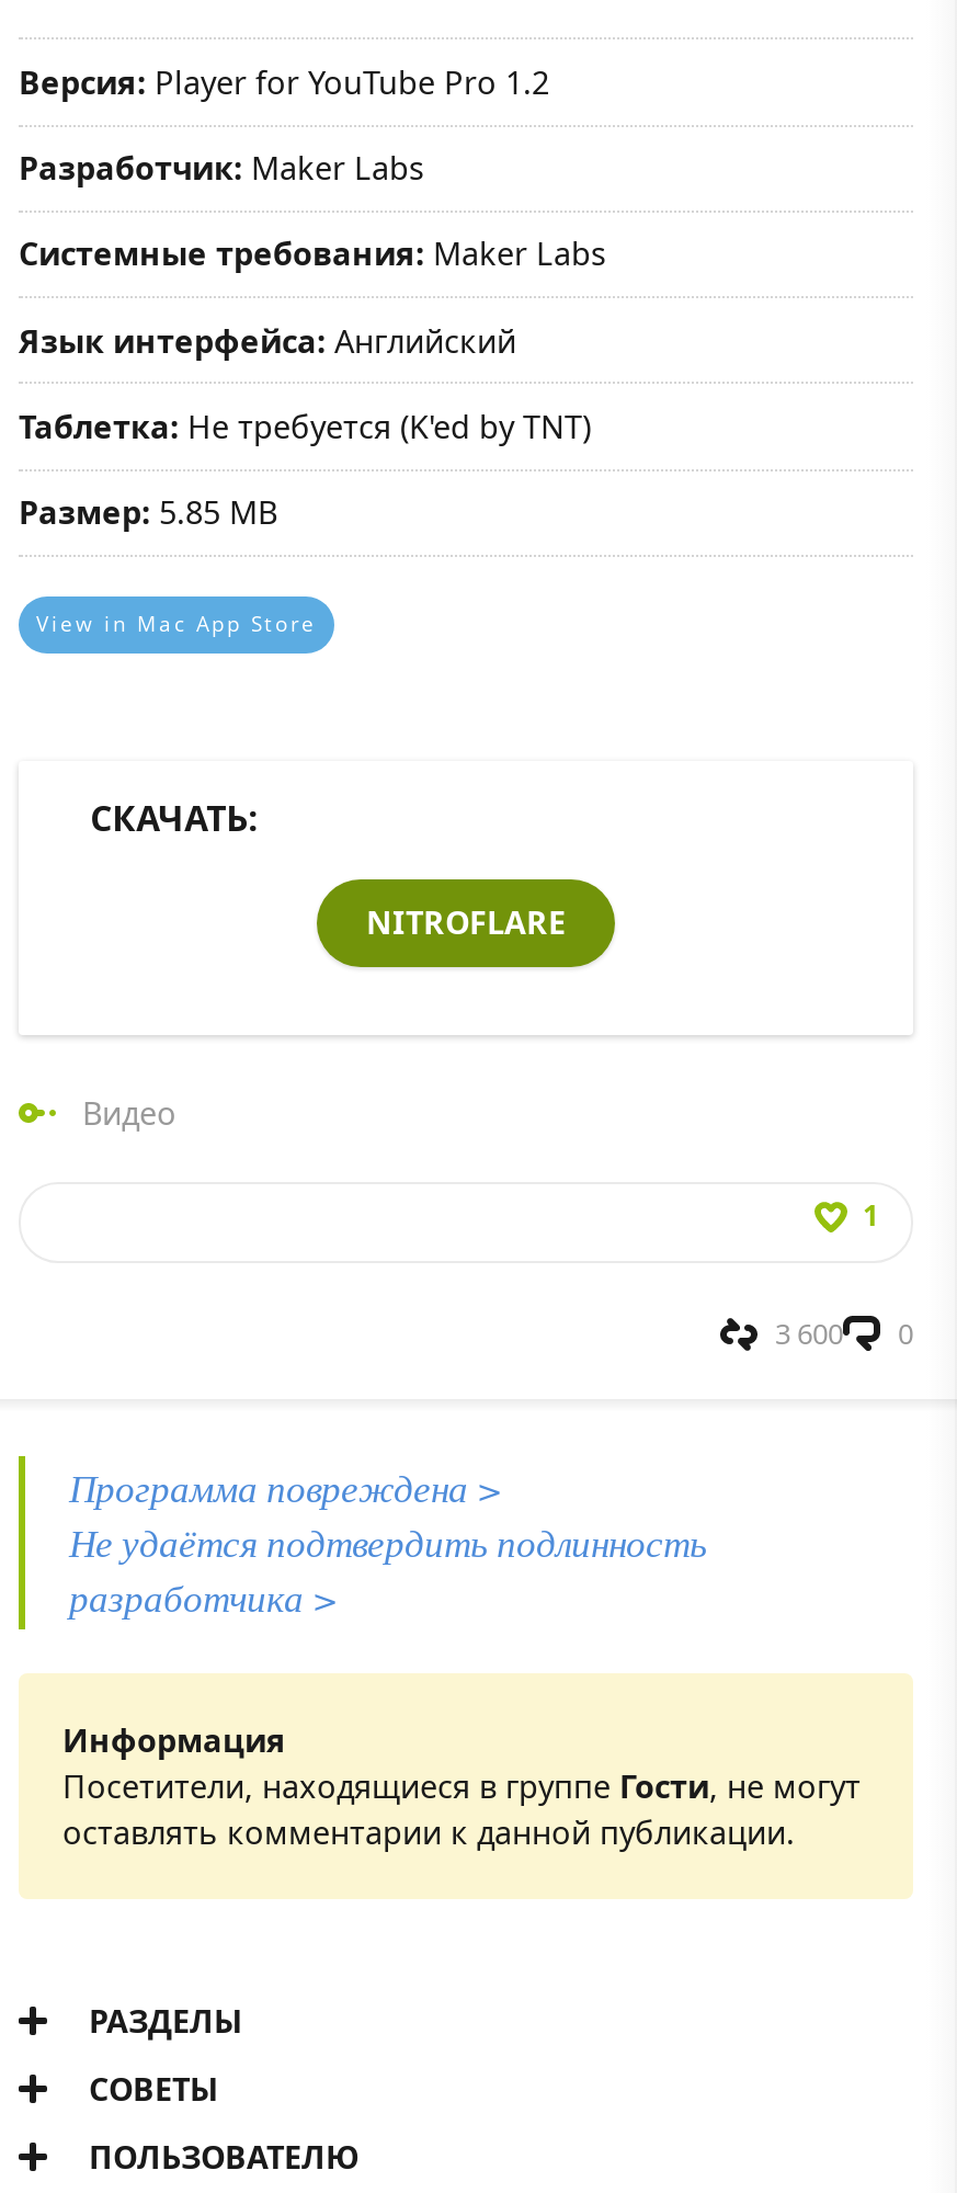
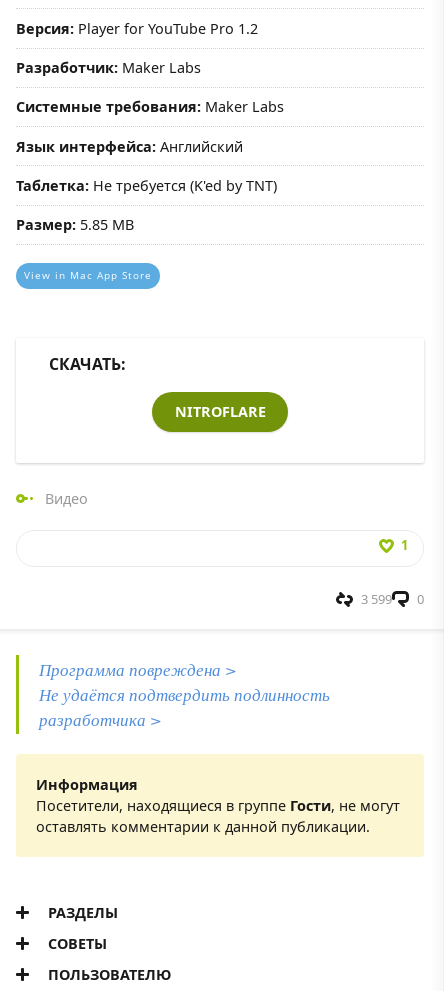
- 3 600 0
+ 3 599 0
